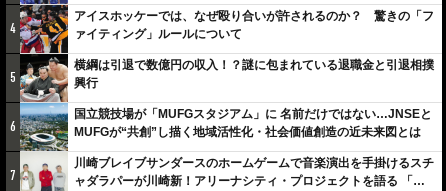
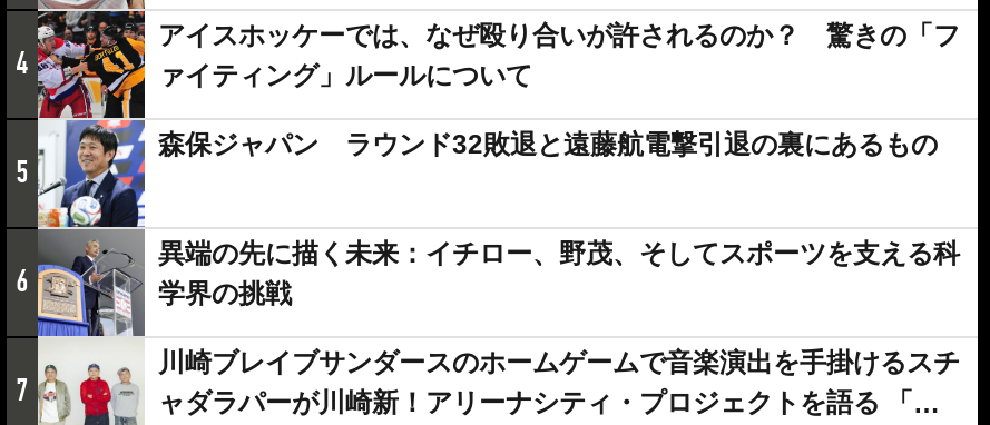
- [image]
- 横綱は引退で数億円の収入！？謎に包まれている退職金と引退相撲
- 興行
+ [image]
+ 森保ジャパン ラウンド32敗退と遠藤航電撃引退の裏にあるもの

- 国立競技場が「MUFGスタジアム」に 名前だけではない…JNSEと
- MUFGが“共創”し描く地域活性化・社会価値創造の近未来図とは
+ 異端の先に描く未来：イチロー、野茂、そしてスポーツを支える科
+ 学界の挑戦
